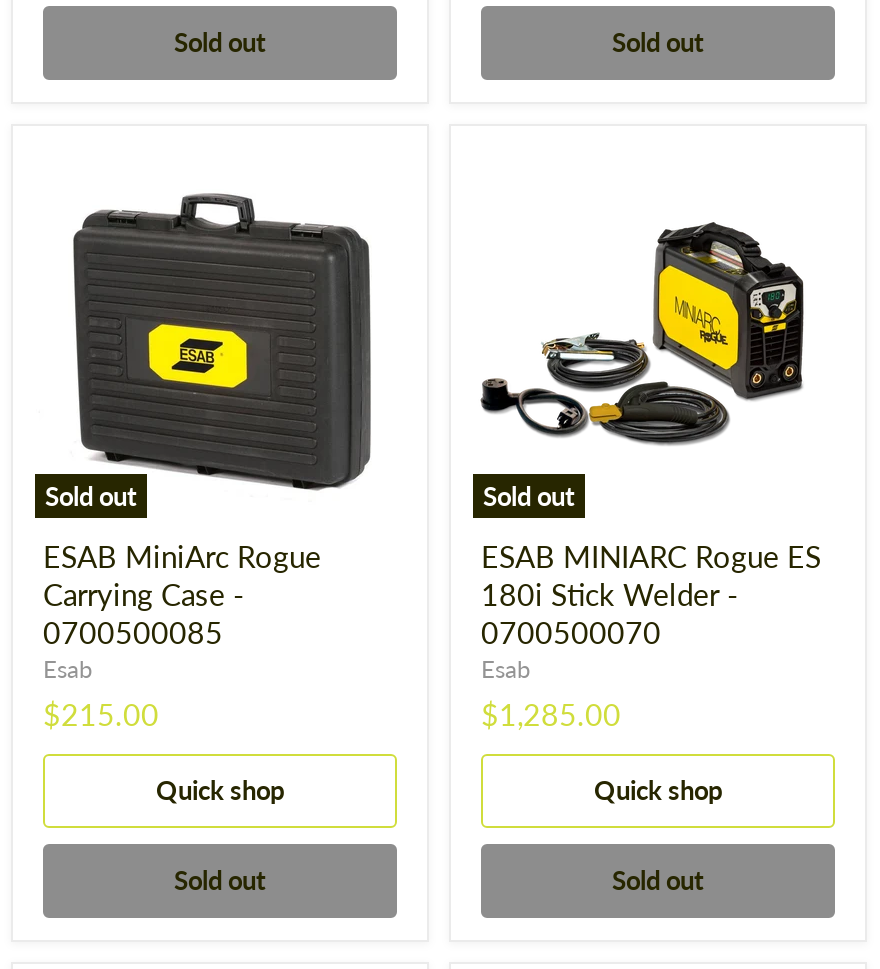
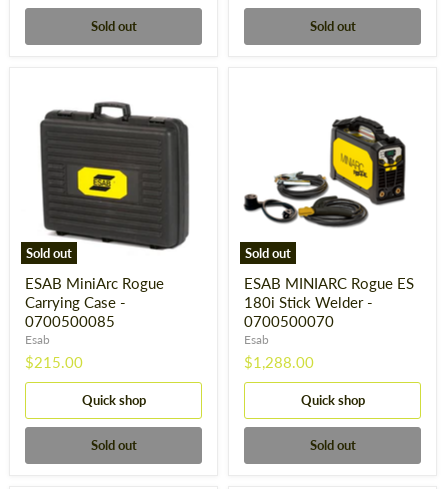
- $1,285.00
+ $1,288.00
